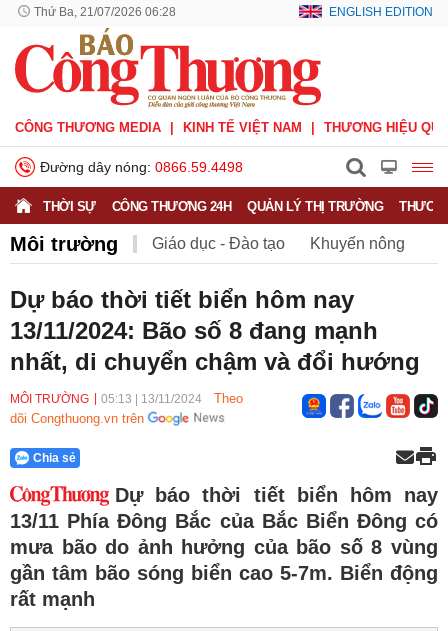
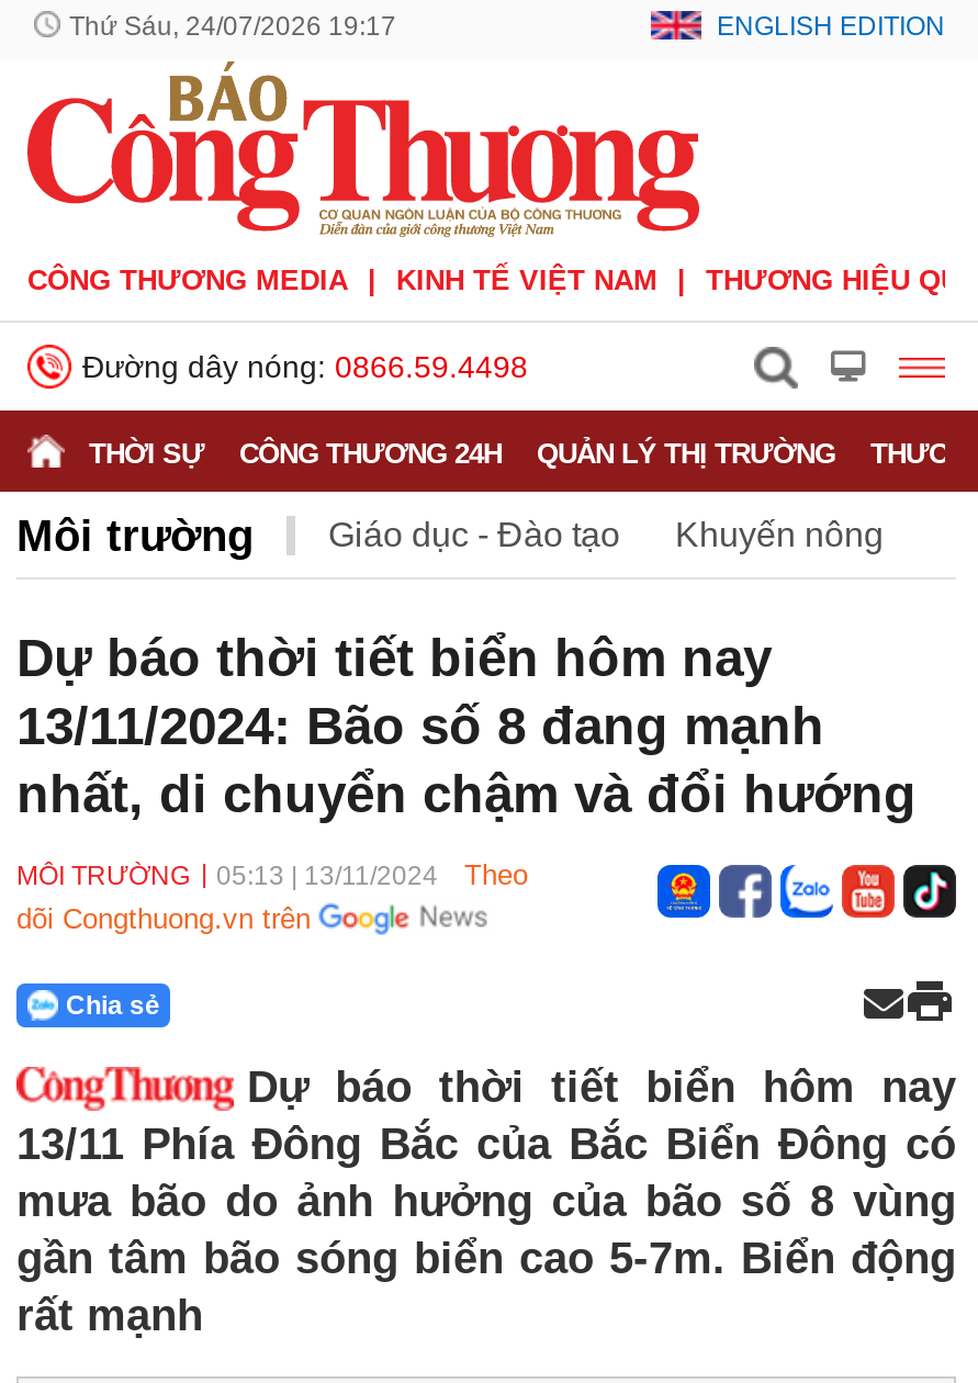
- Thứ Ba, 21/07/2026 06:28
+ Thứ Sáu, 24/07/2026 19:17
